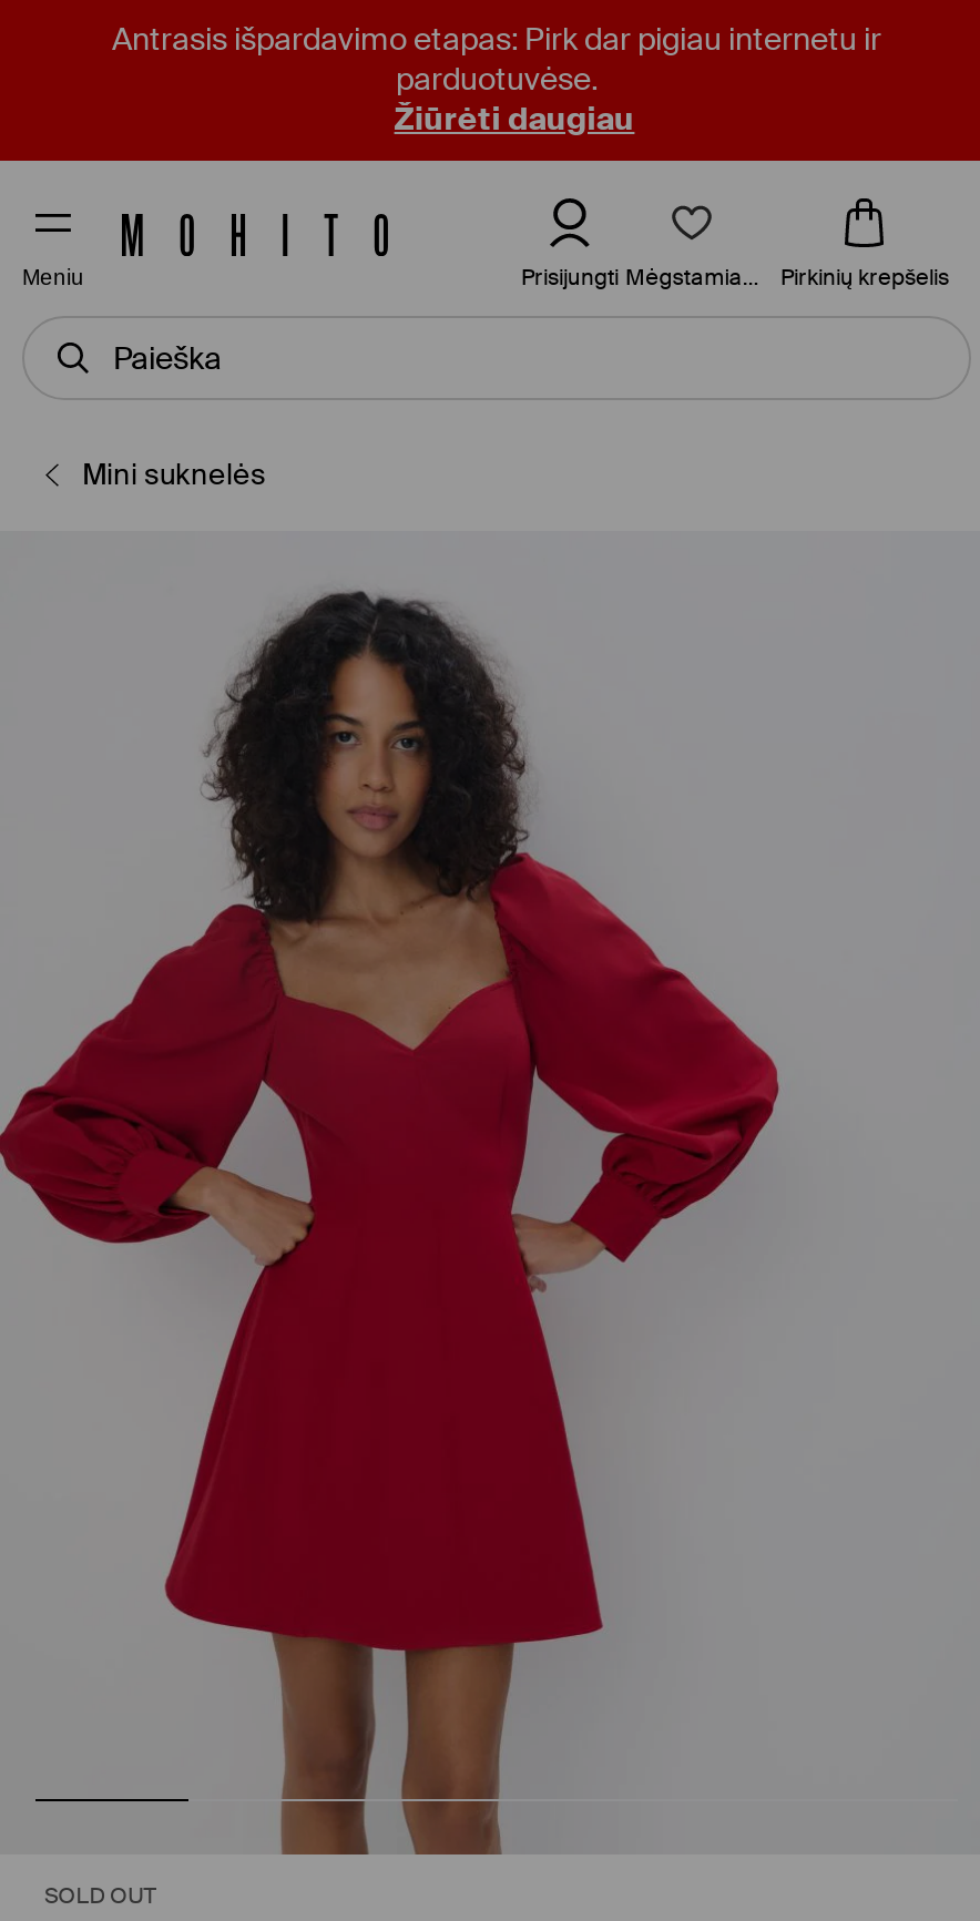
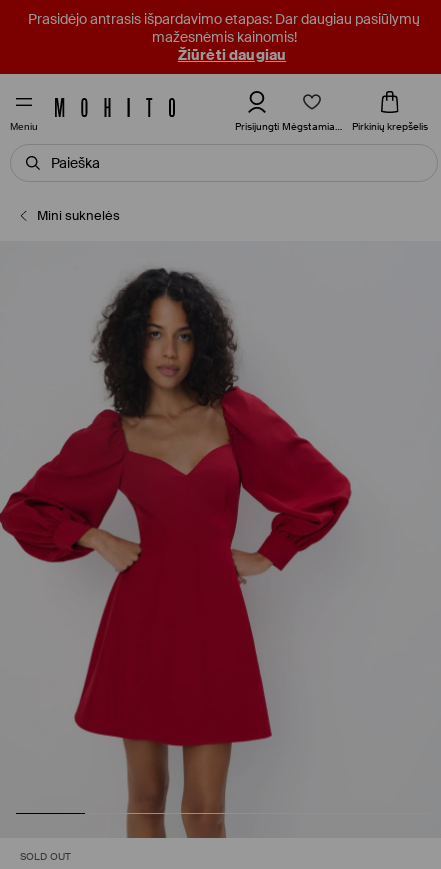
- Antrasis išpardavimo etapas: Pirk dar pigiau internetu ir
- parduotuvėse.
+ Prasidėjo antrasis išpardavimo etapas: Dar daugiau pasiūlymų
+ mažesnėmis kainomis!
